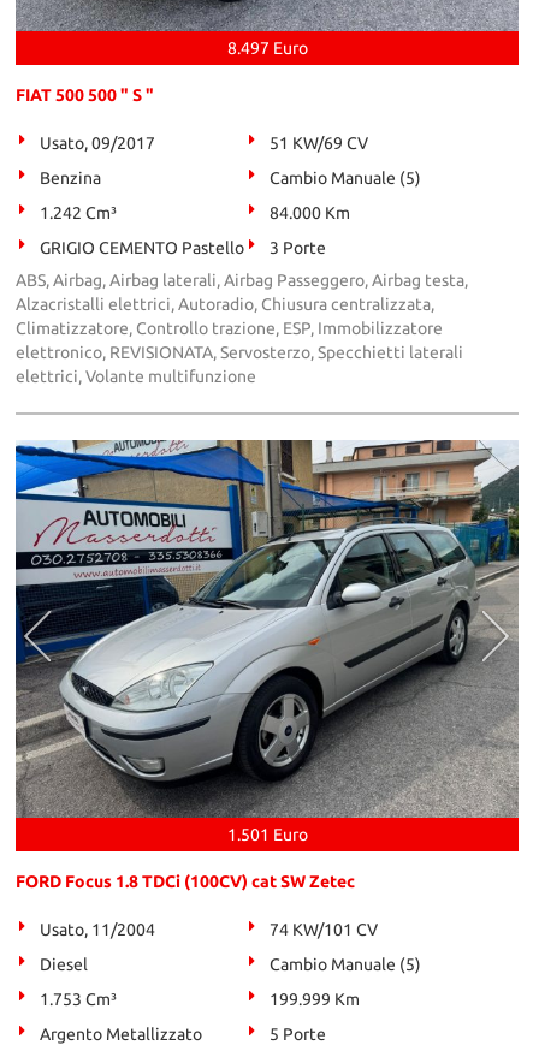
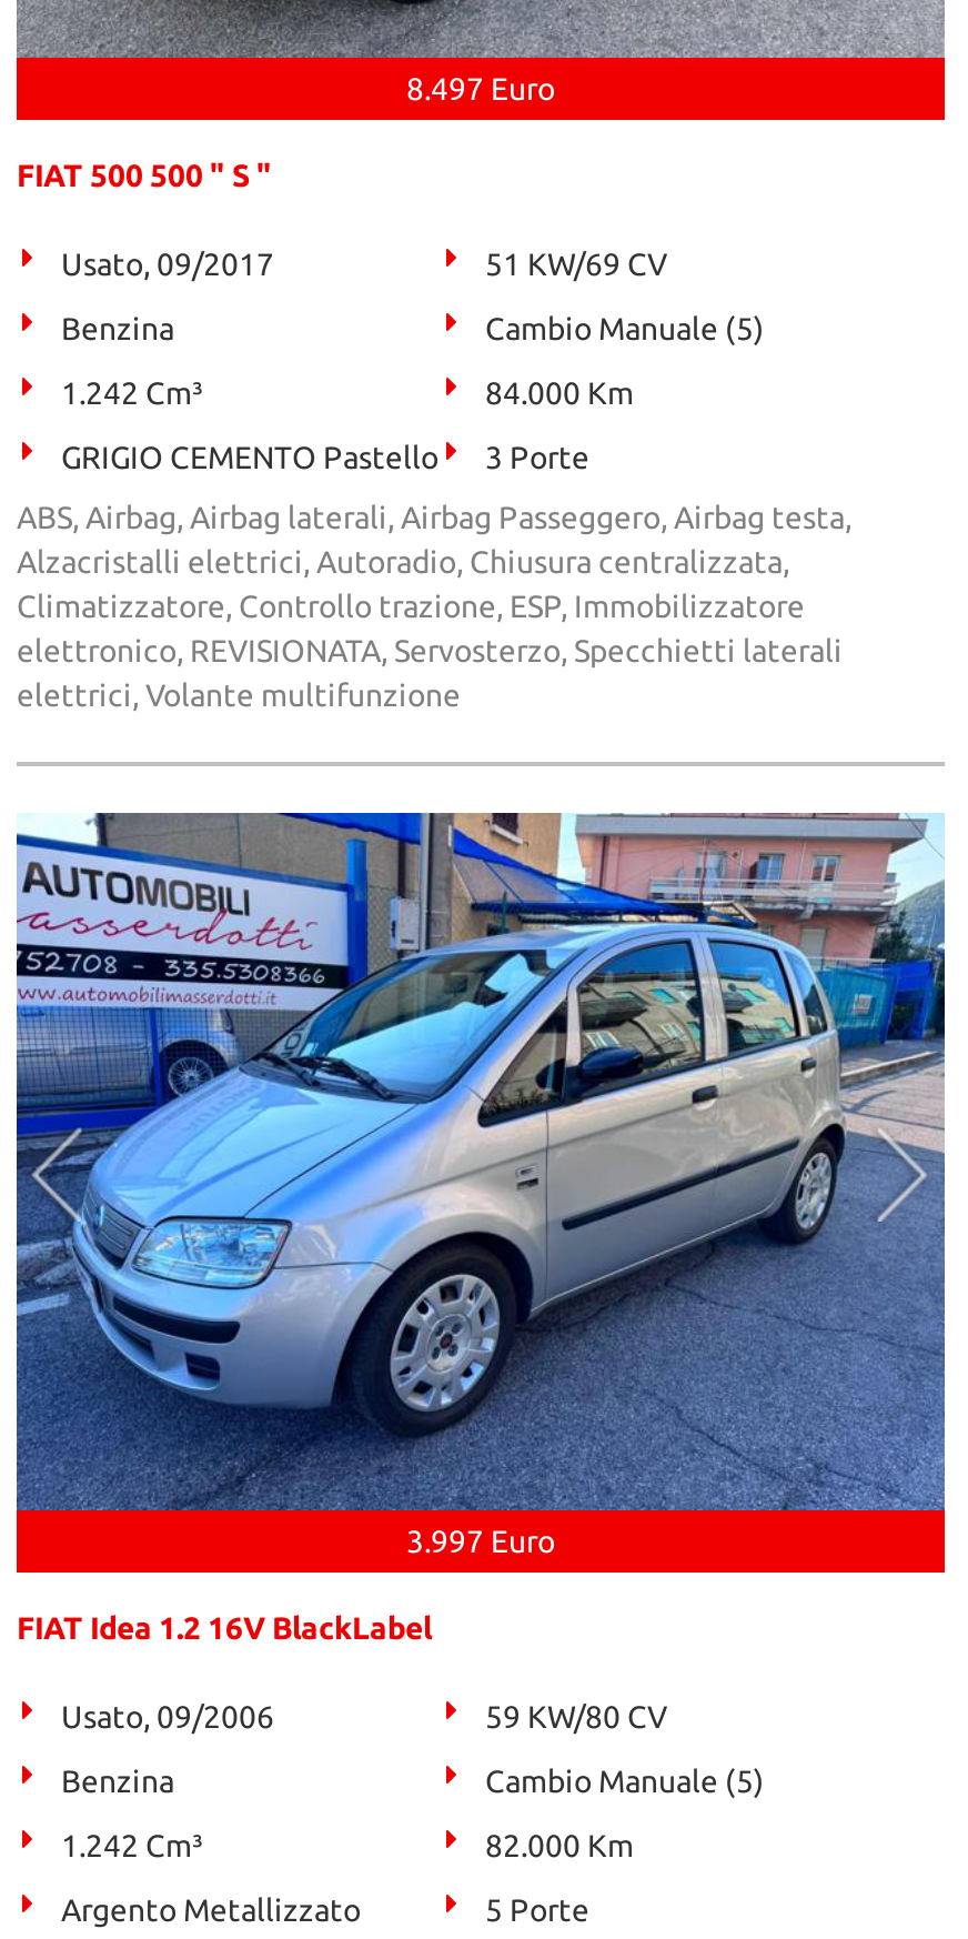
- [image]
- 1.501 Euro
+ [image]
+ 3.997 Euro

- FORD Focus 1.8 TDCi (100CV) cat SW Zetec
+ FIAT Idea 1.2 16V BlackLabel

- Usato, 11/2004
- 74 KW/101 CV
+ Usato, 09/2006
+ 59 KW/80 CV

- Diesel
+ Benzina

- 1.753 Cm³
+ 1.242 Cm³

- 199.999 Km
+ 82.000 Km
